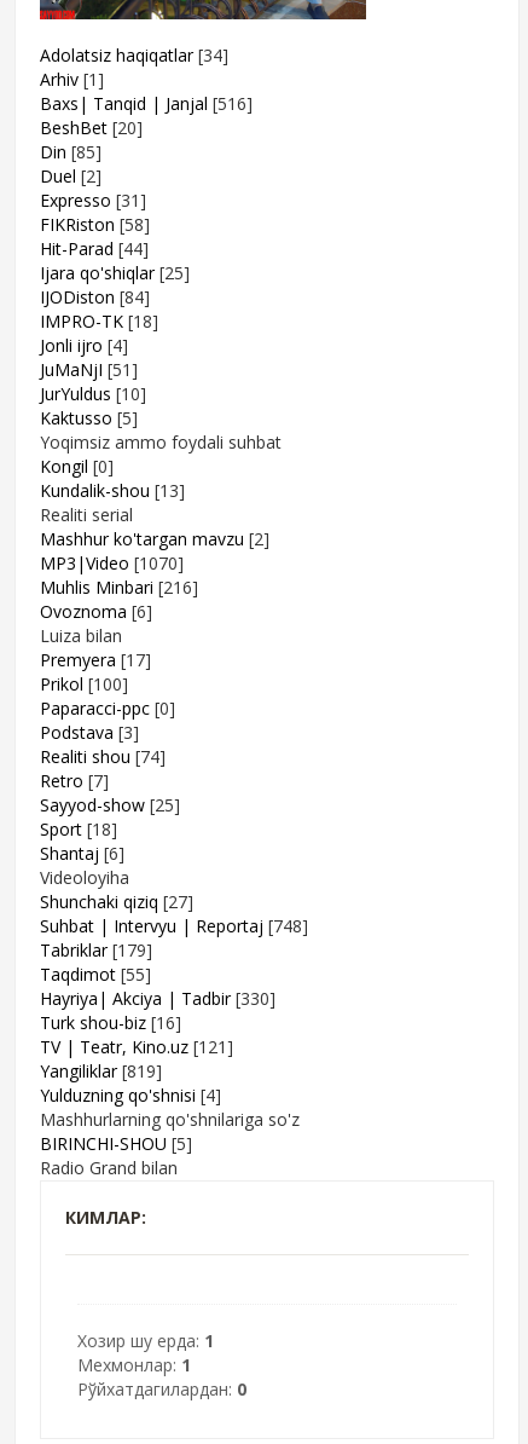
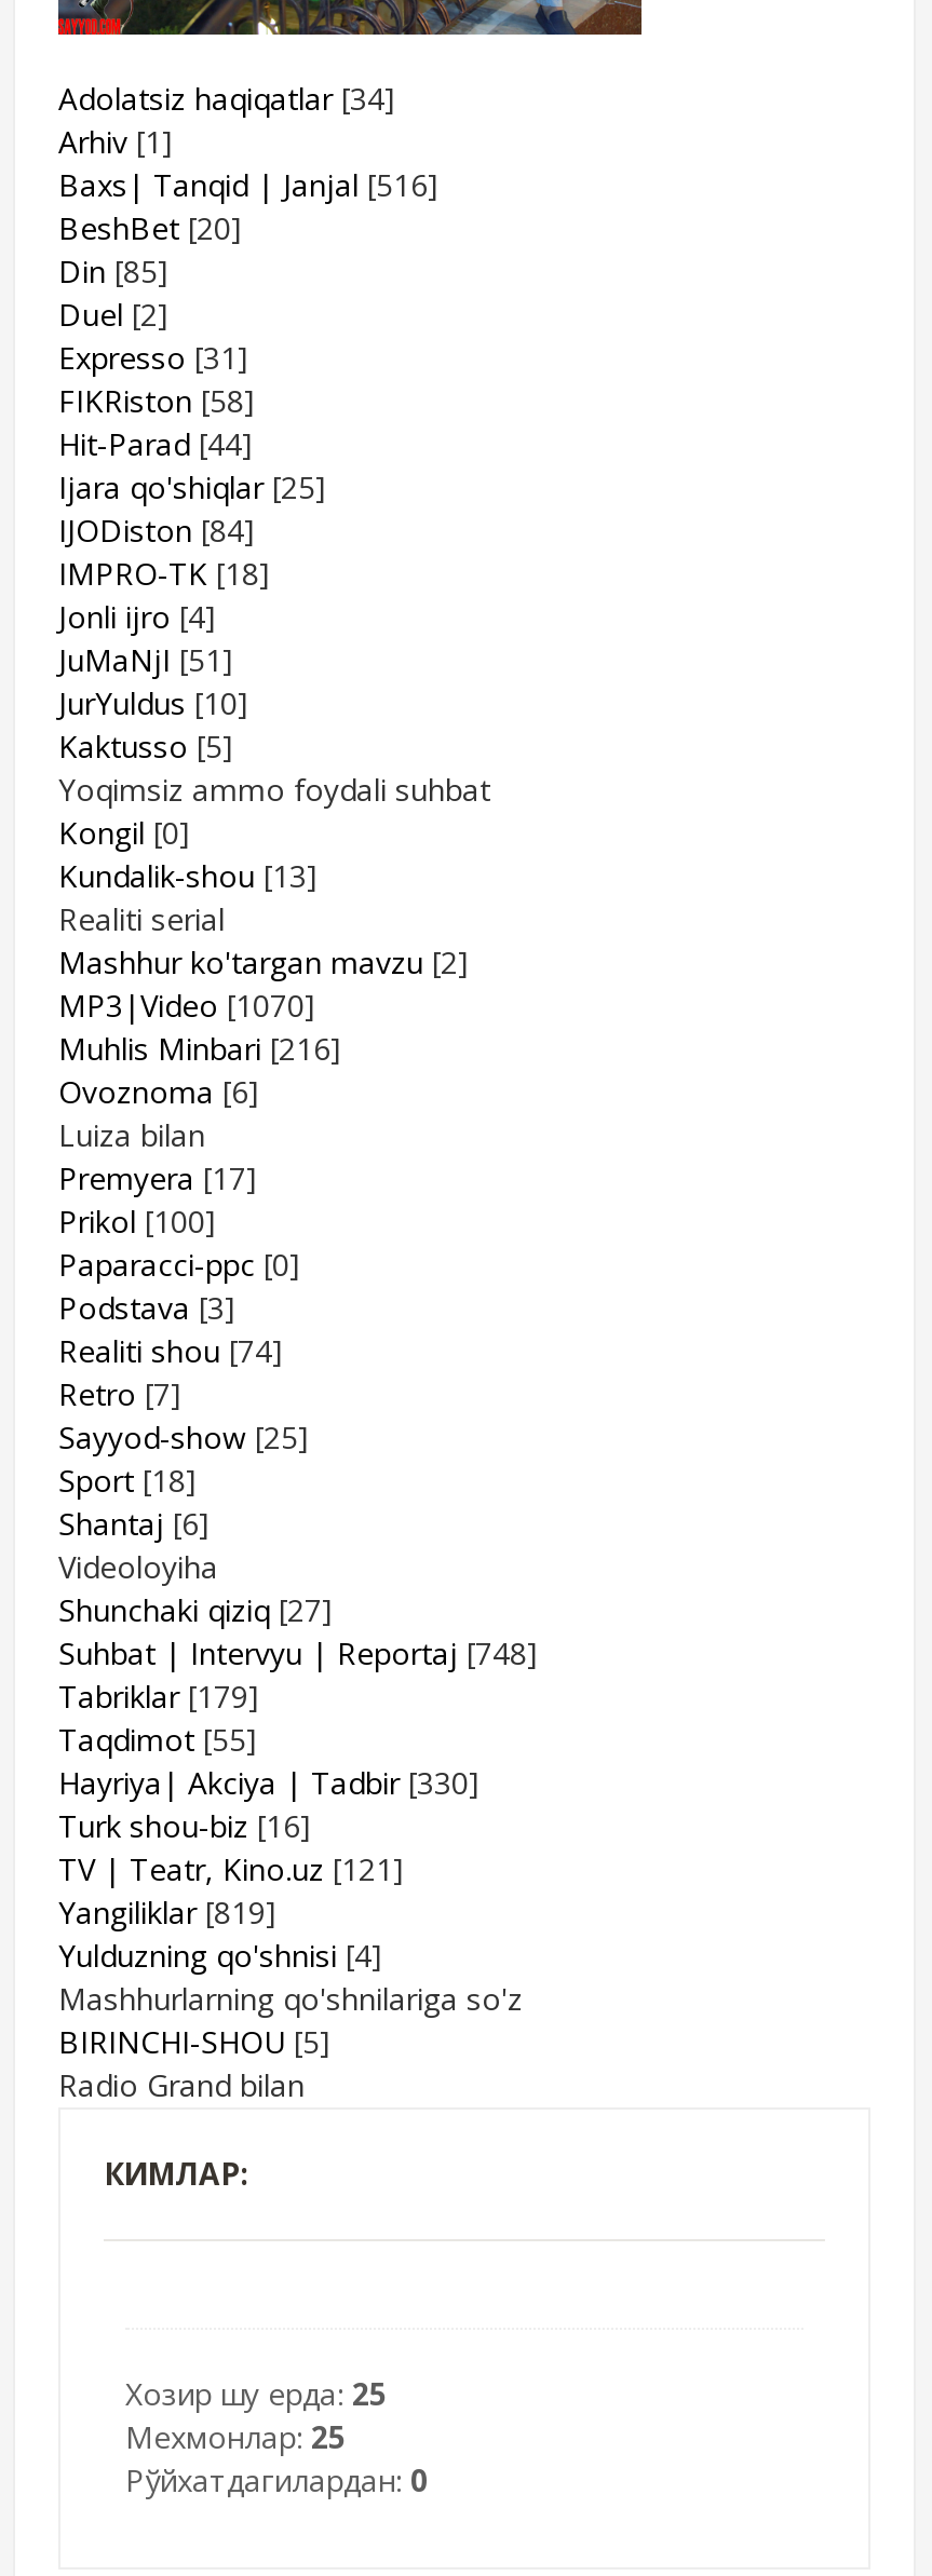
- Хозир шу ерда: 1
+ Хозир шу ерда: 25

- Мехмонлар: 1
+ Мехмонлар: 25
